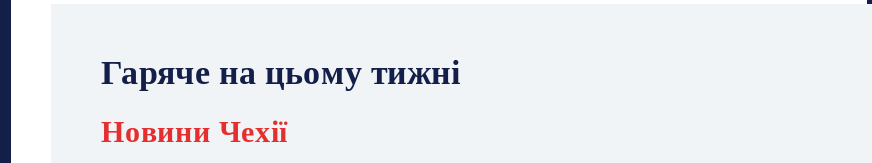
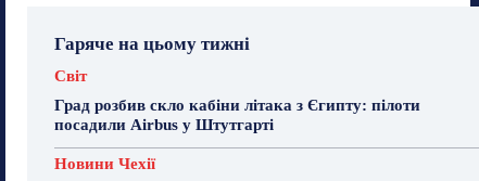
+ Світ
+ Град розбив скло кабіни літака з Єгипту: пілоти
+ посадили Airbus у Штутгарті
